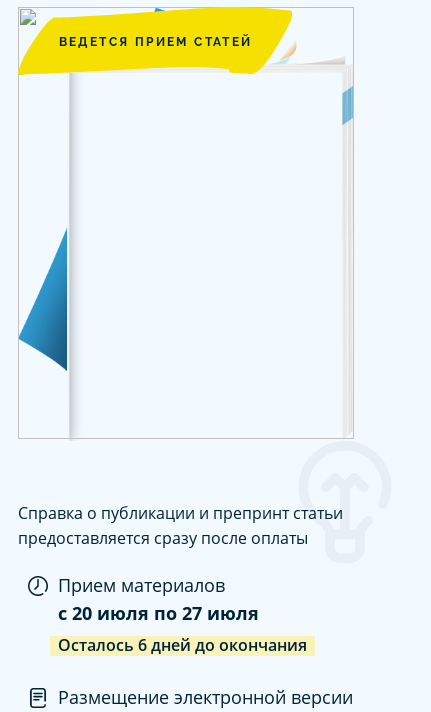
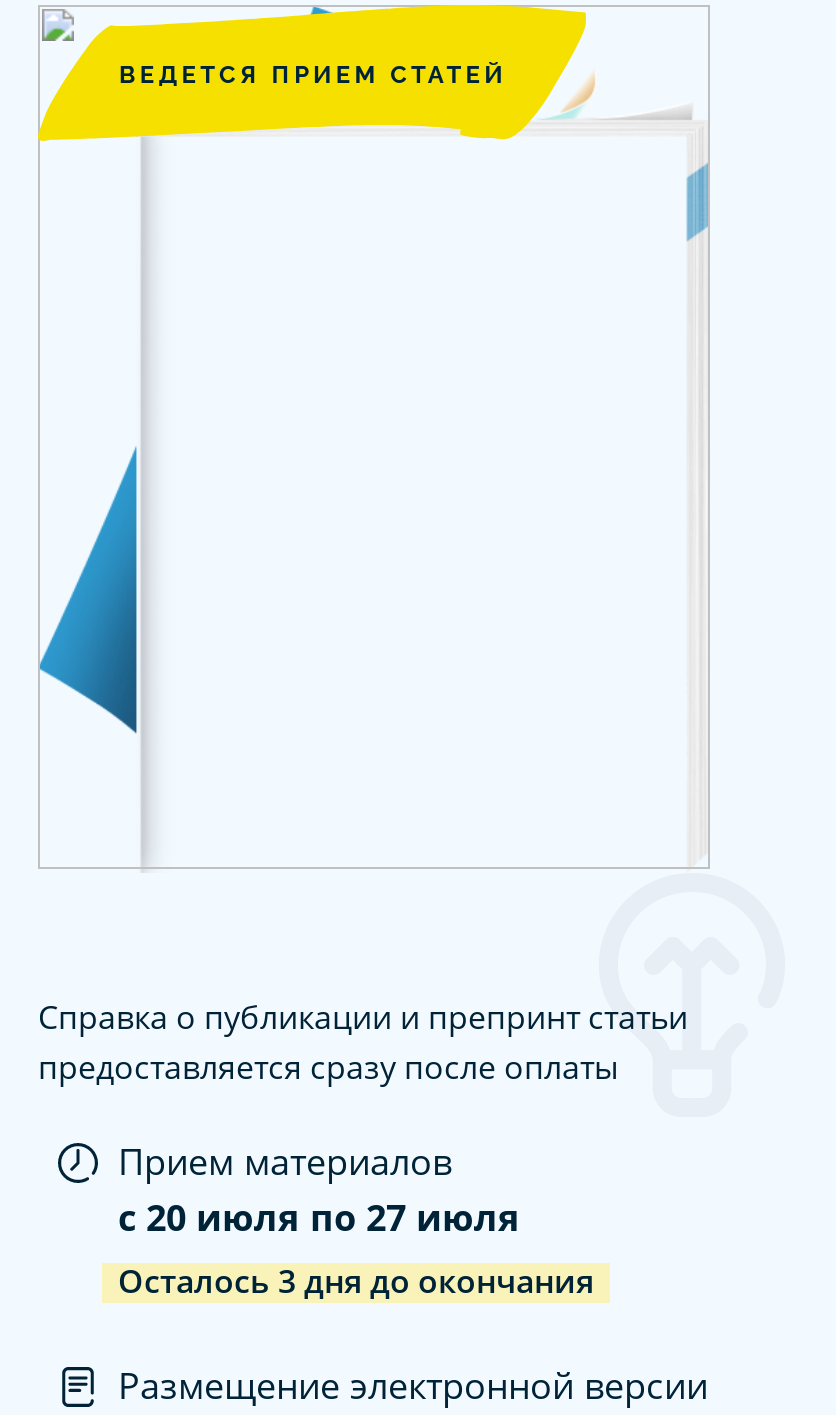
- Осталось 6 дней до окончания
+ Осталось 3 дня до окончания
